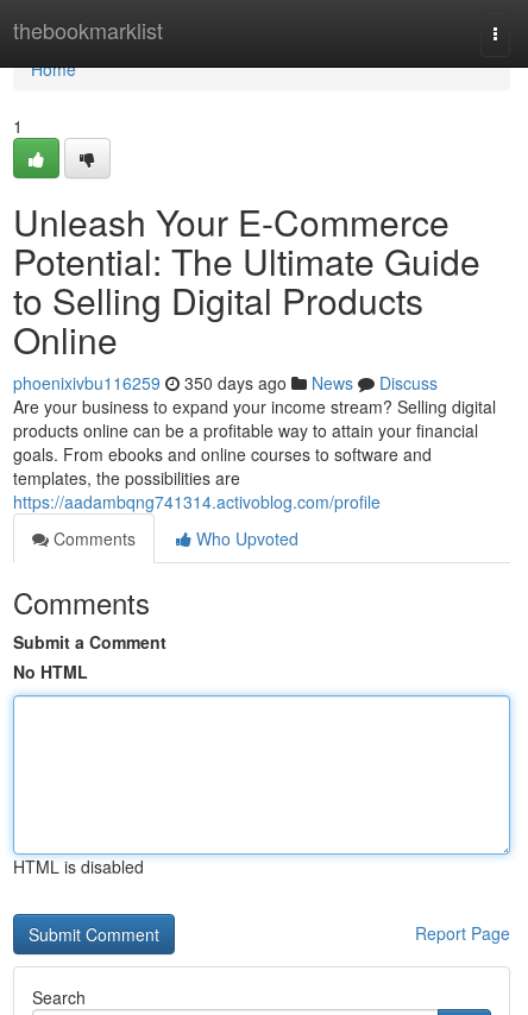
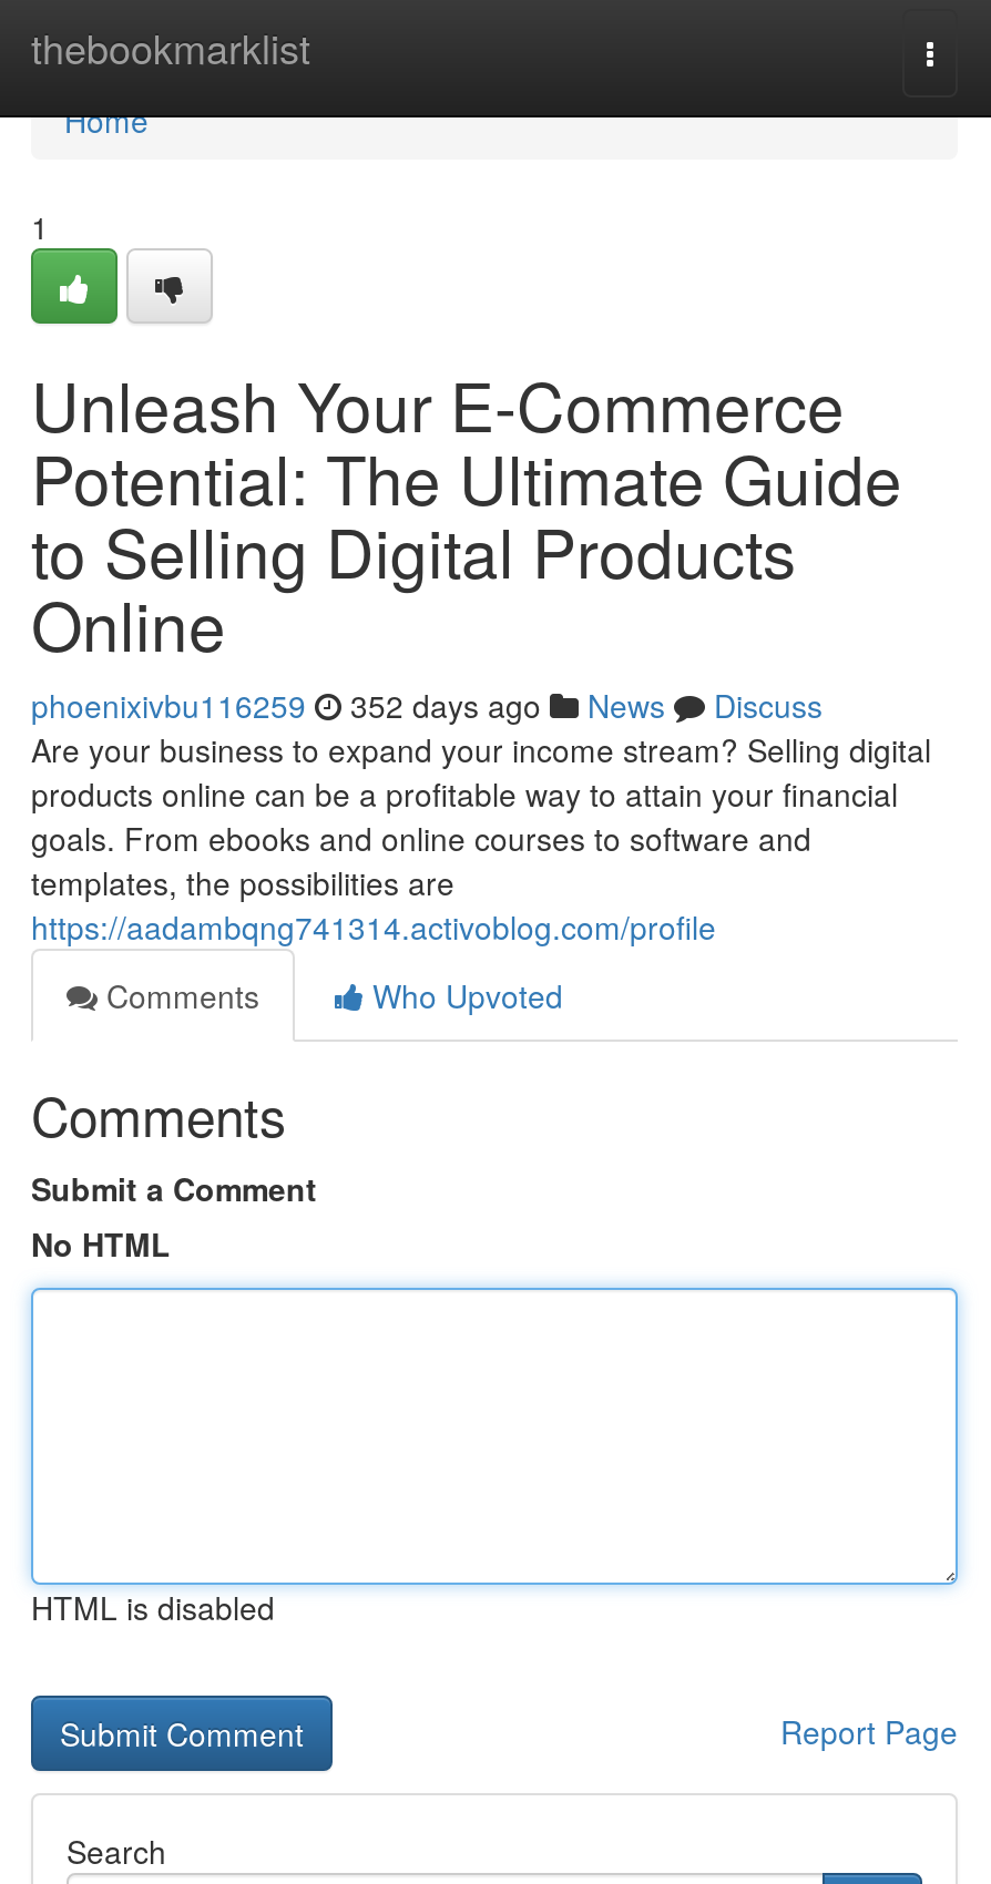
- phoenixivbu116259 350 days ago News Discuss
+ phoenixivbu116259 352 days ago News Discuss
